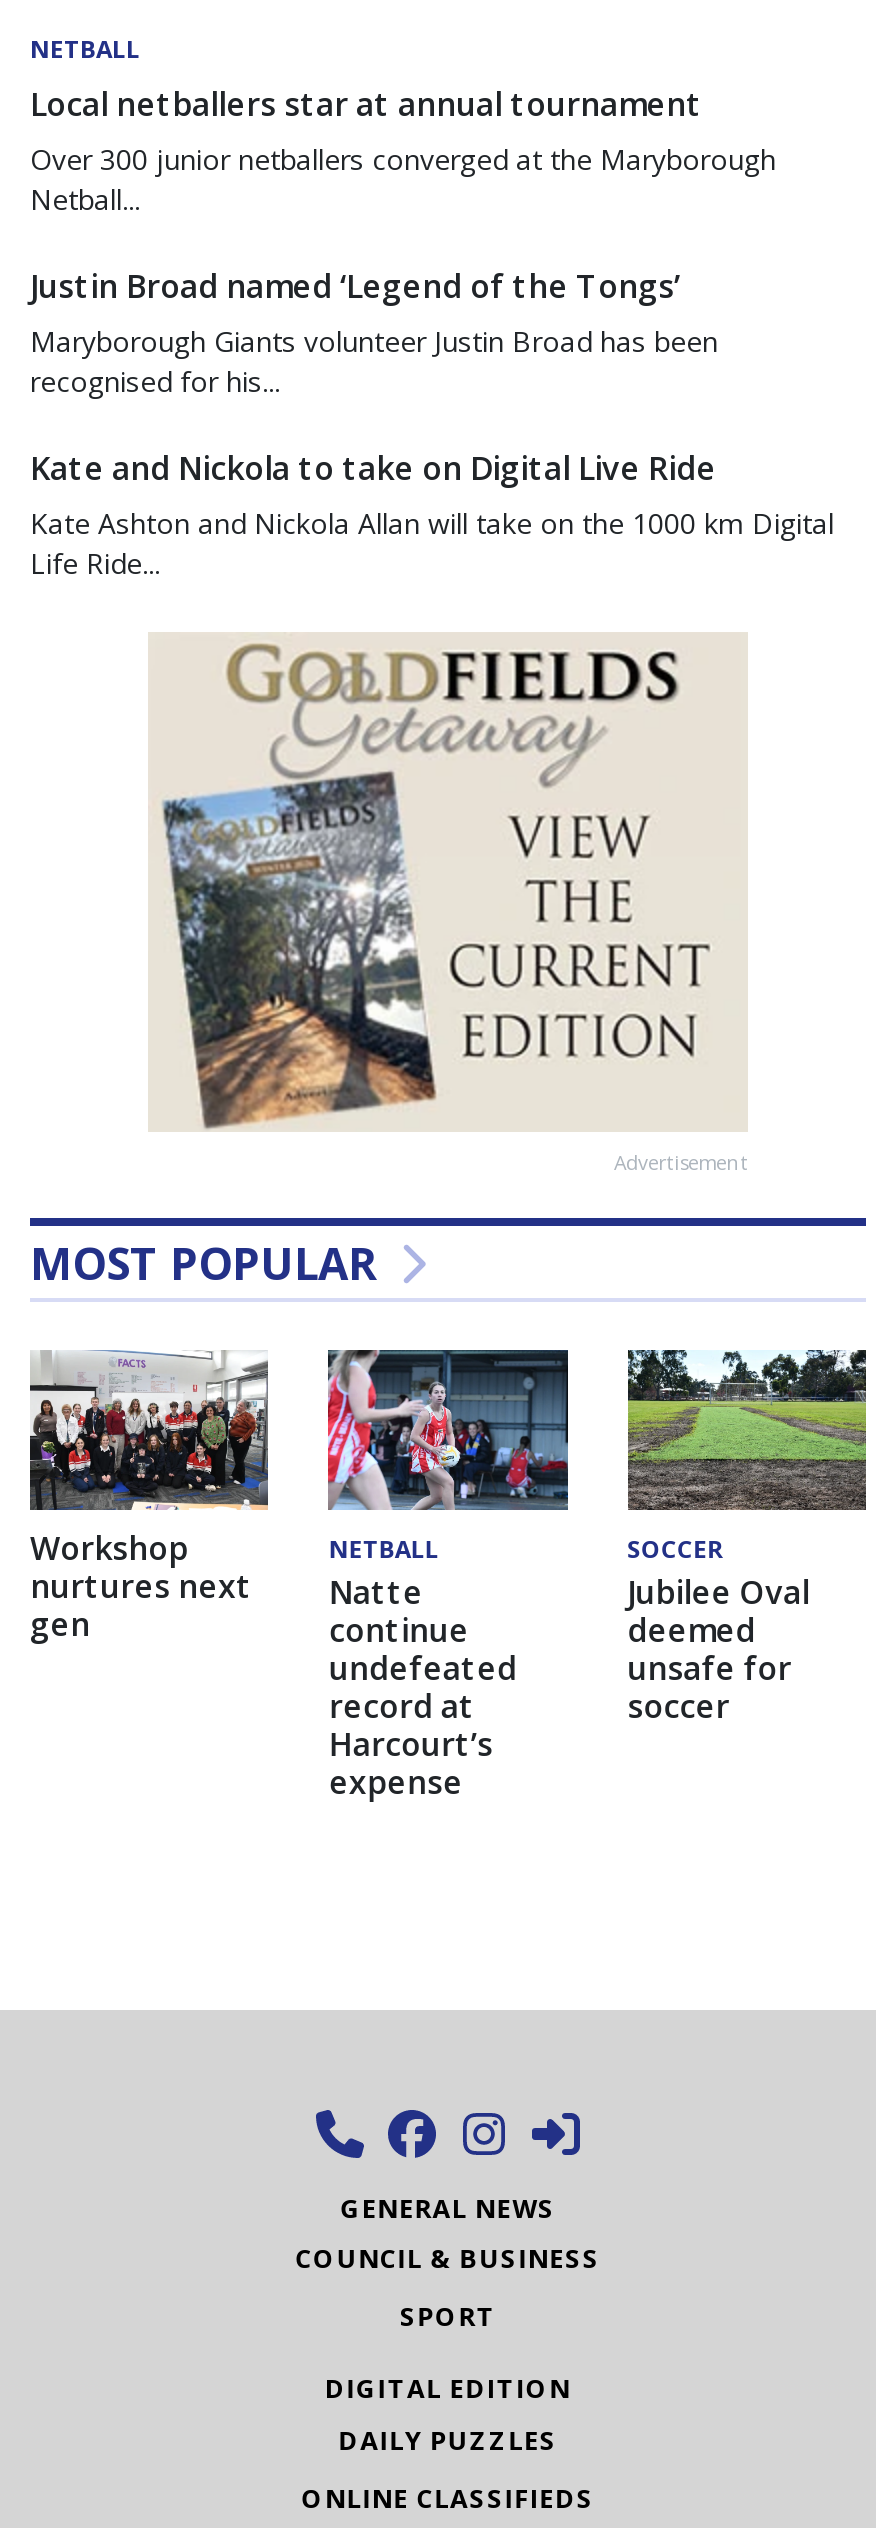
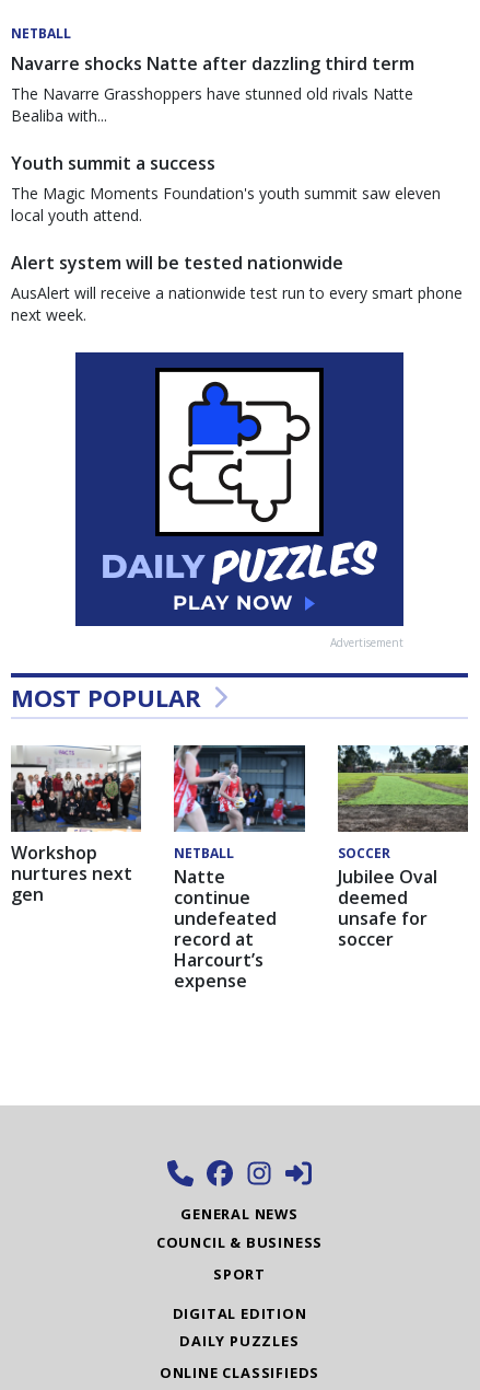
- Local netballers star at annual tournament
- Over 300 junior netballers converged at the Maryborough
- Netball...
+ Navarre shocks Natte after dazzling third term
+ The Navarre Grasshoppers have stunned old rivals Natte
+ Bealiba with...

- Justin Broad named ‘Legend of the Tongs’
- Maryborough Giants volunteer Justin Broad has been
- recognised for his...
+ Youth summit a success
+ The Magic Moments Foundation's youth summit saw eleven
+ local youth attend.

- Kate and Nickola to take on Digital Live Ride
- Kate Ashton and Nickola Allan will take on the 1000 km Digital
- Life Ride...
+ Alert system will be tested nationwide
+ AusAlert will receive a nationwide test run to every smart phone
+ next week.

- [image]
+ [image]
